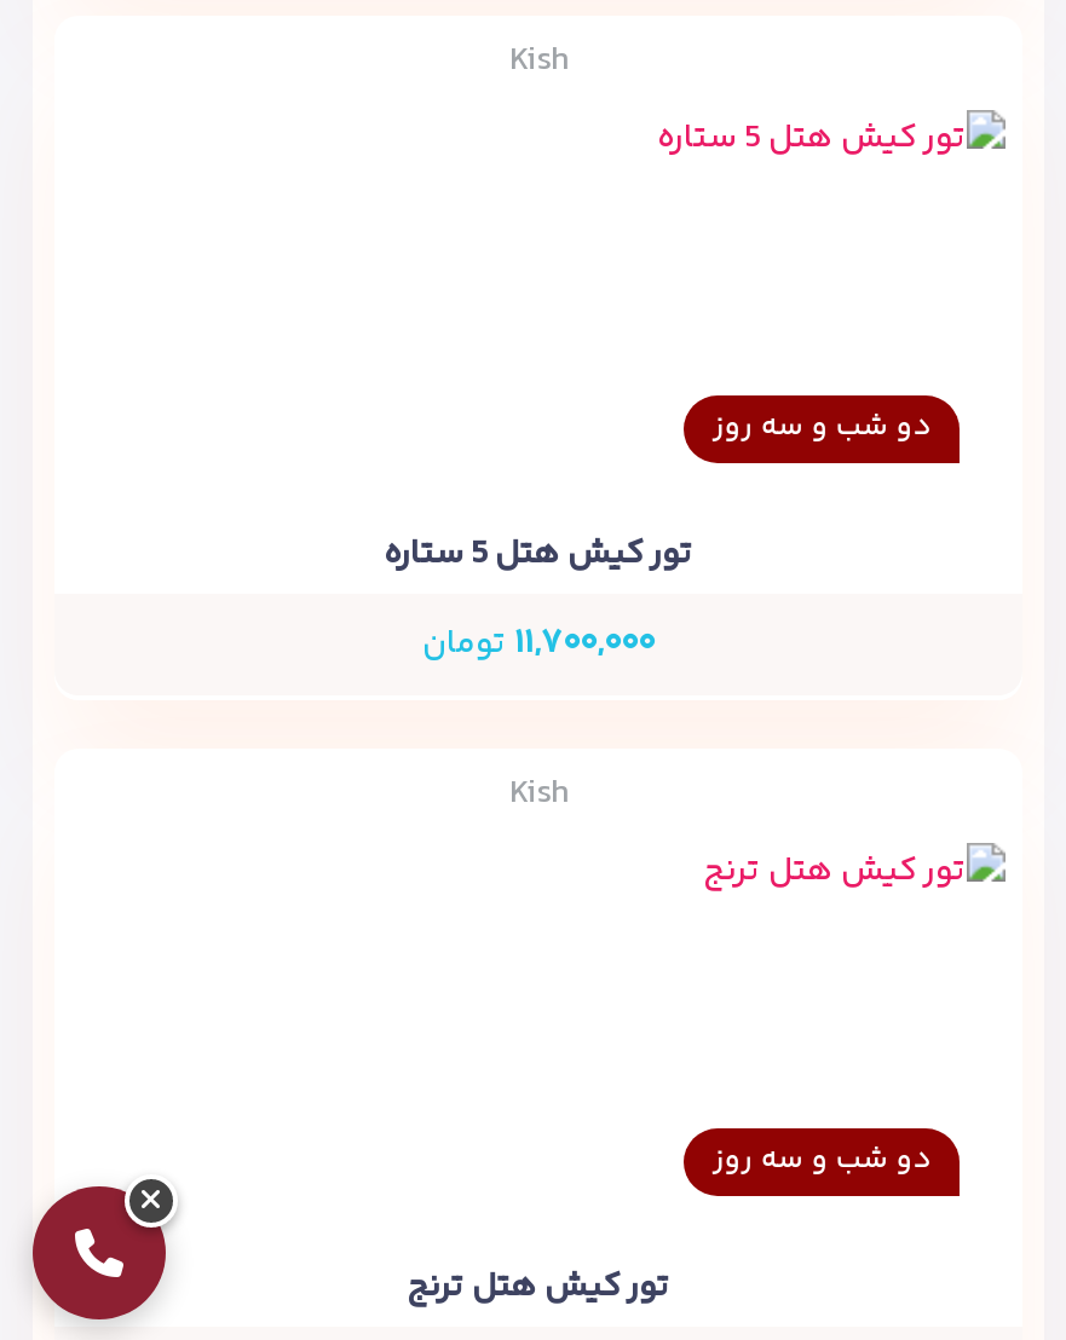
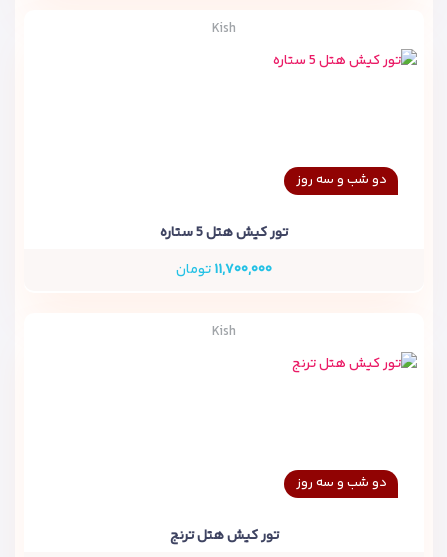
- [image]
